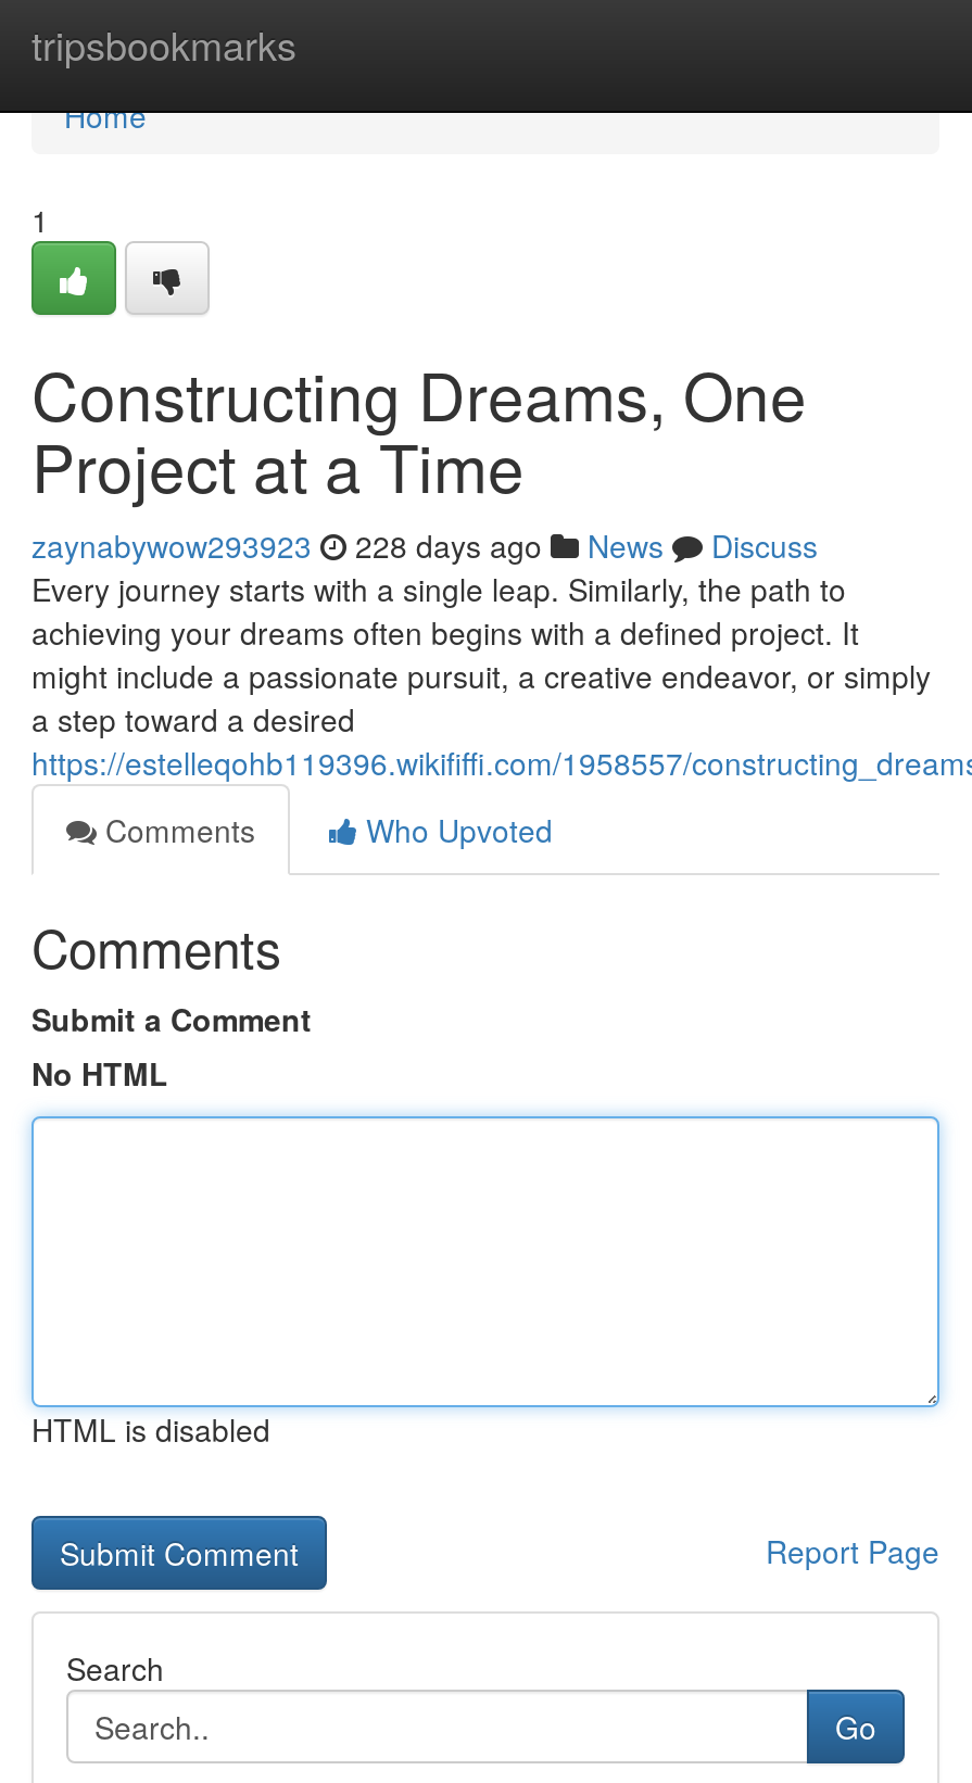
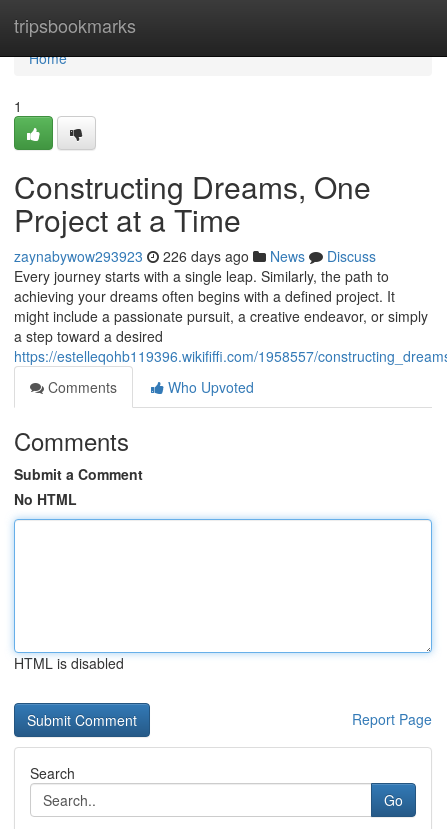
- zaynabywow293923 228 days ago News Discuss
+ zaynabywow293923 226 days ago News Discuss
